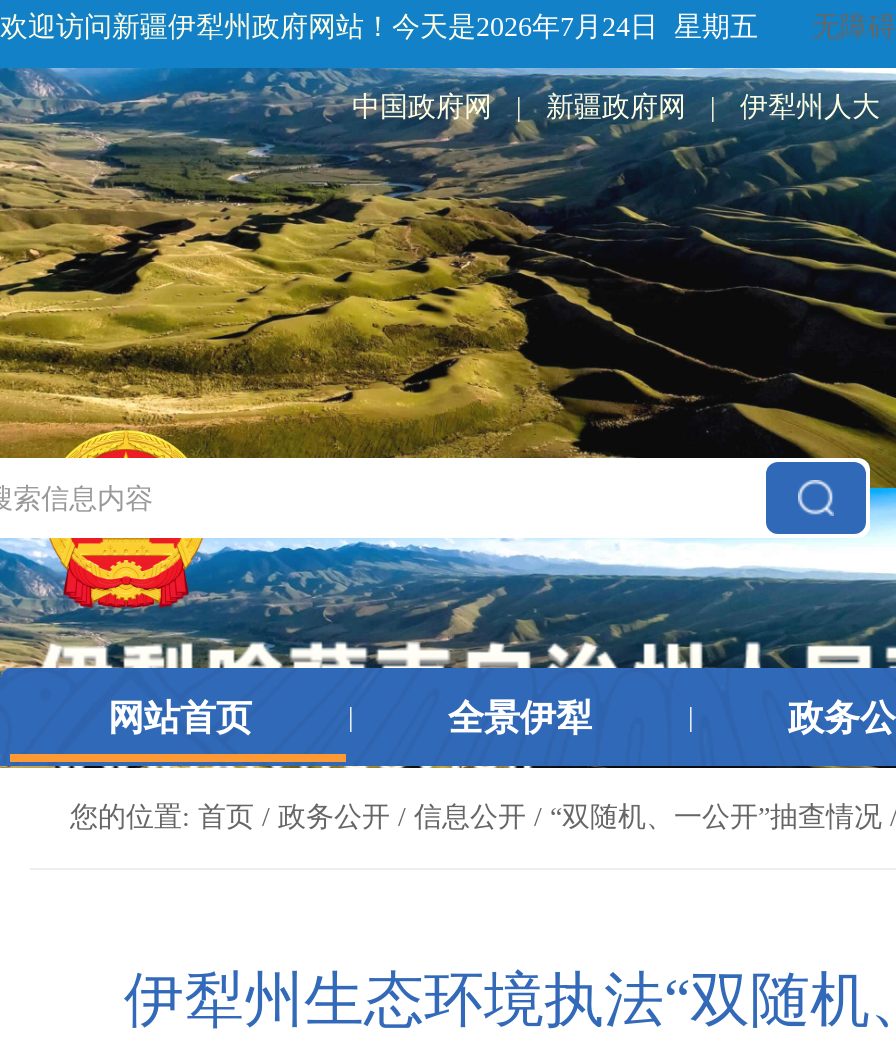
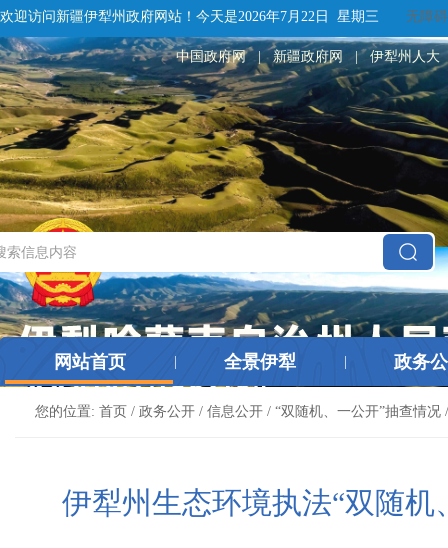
- 欢迎访问新疆伊犁州政府网站！今天是2026年7月24日 星期五
+ 欢迎访问新疆伊犁州政府网站！今天是2026年7月22日 星期三
